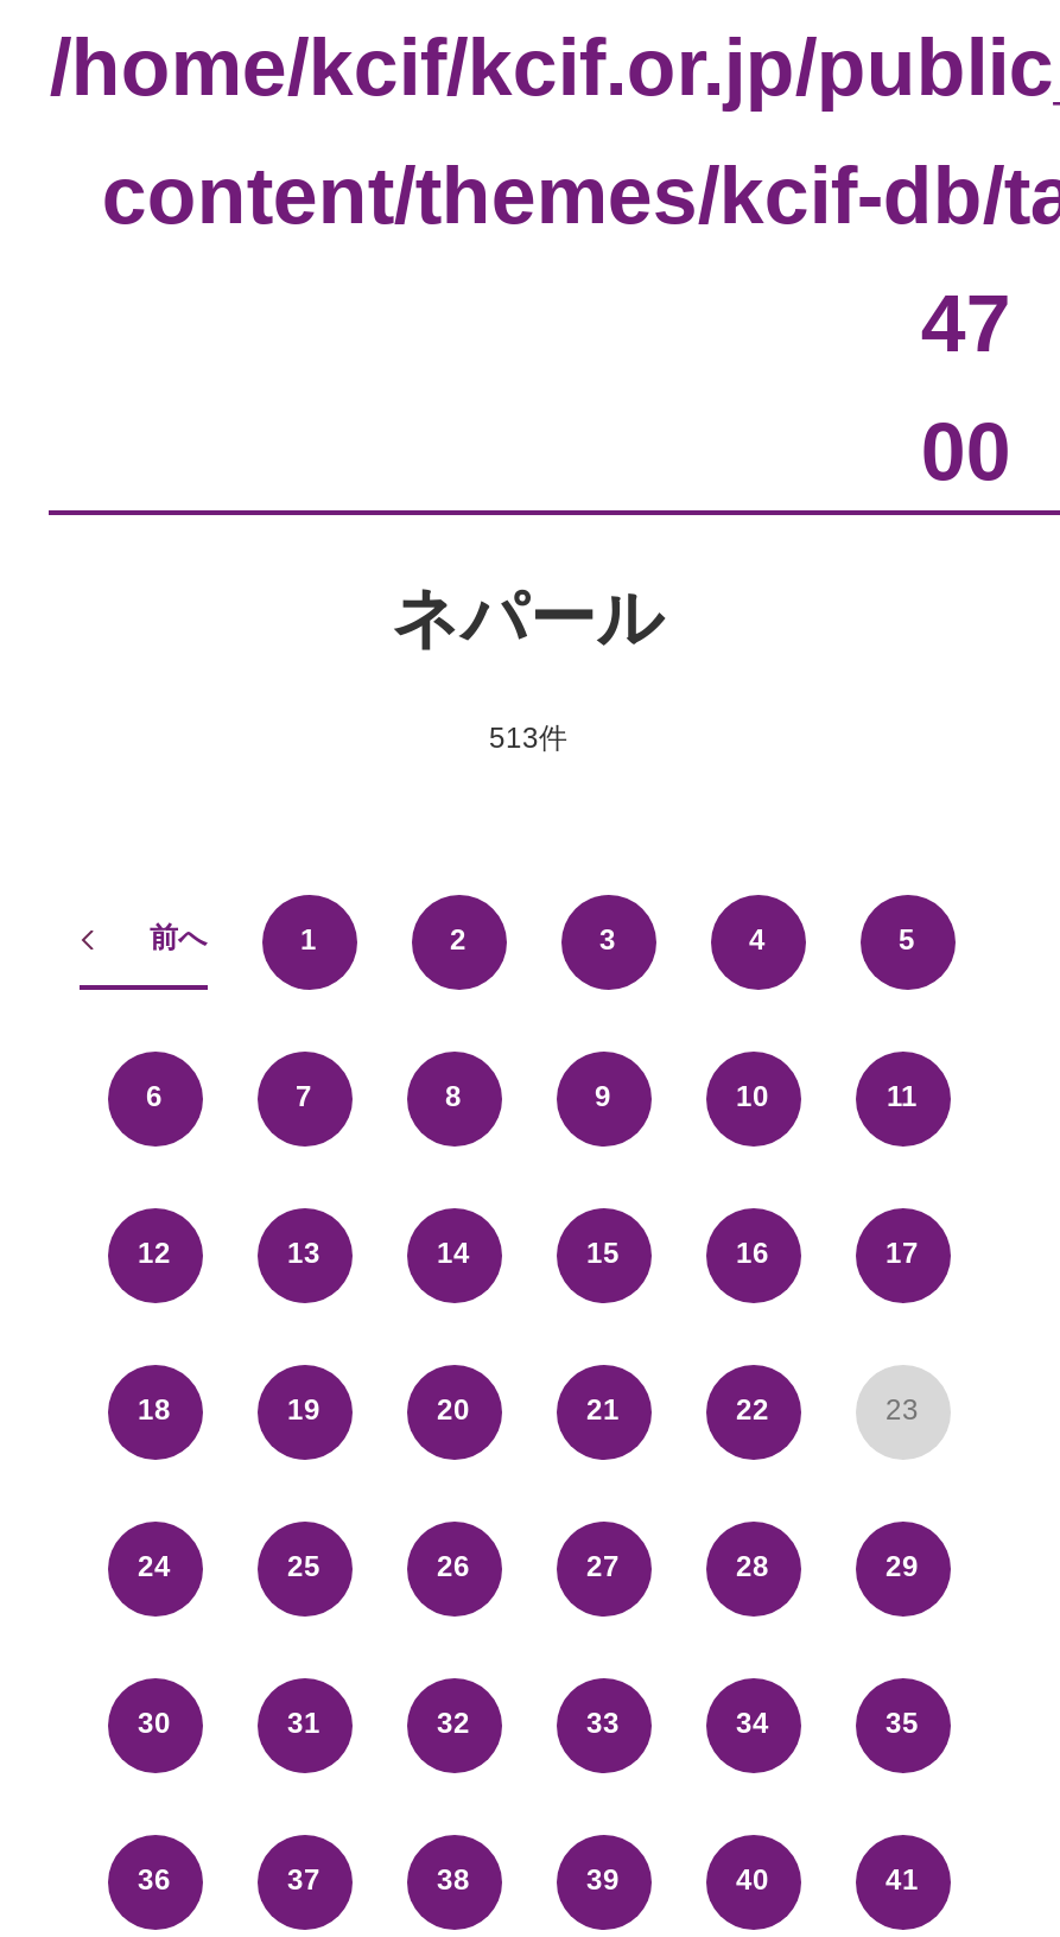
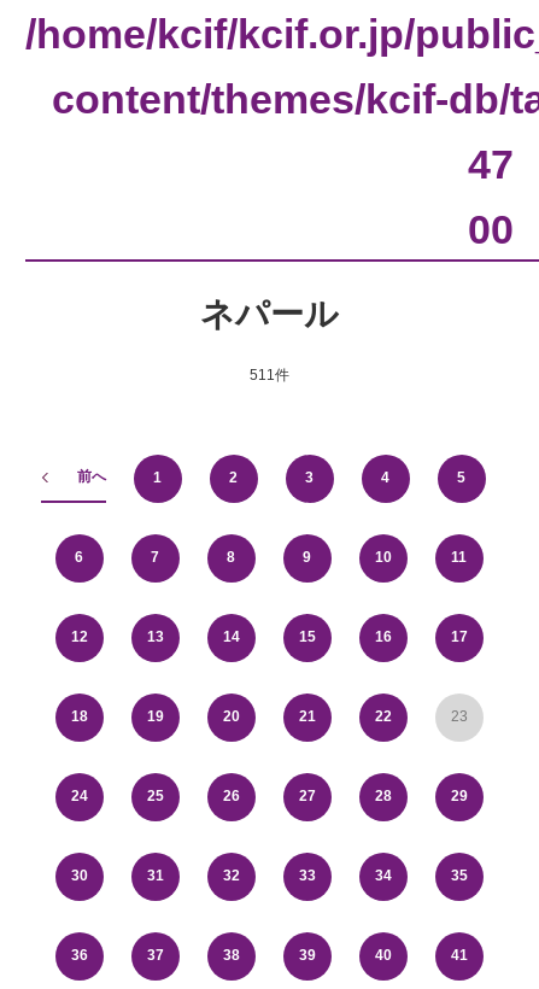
- 513件
+ 511件
